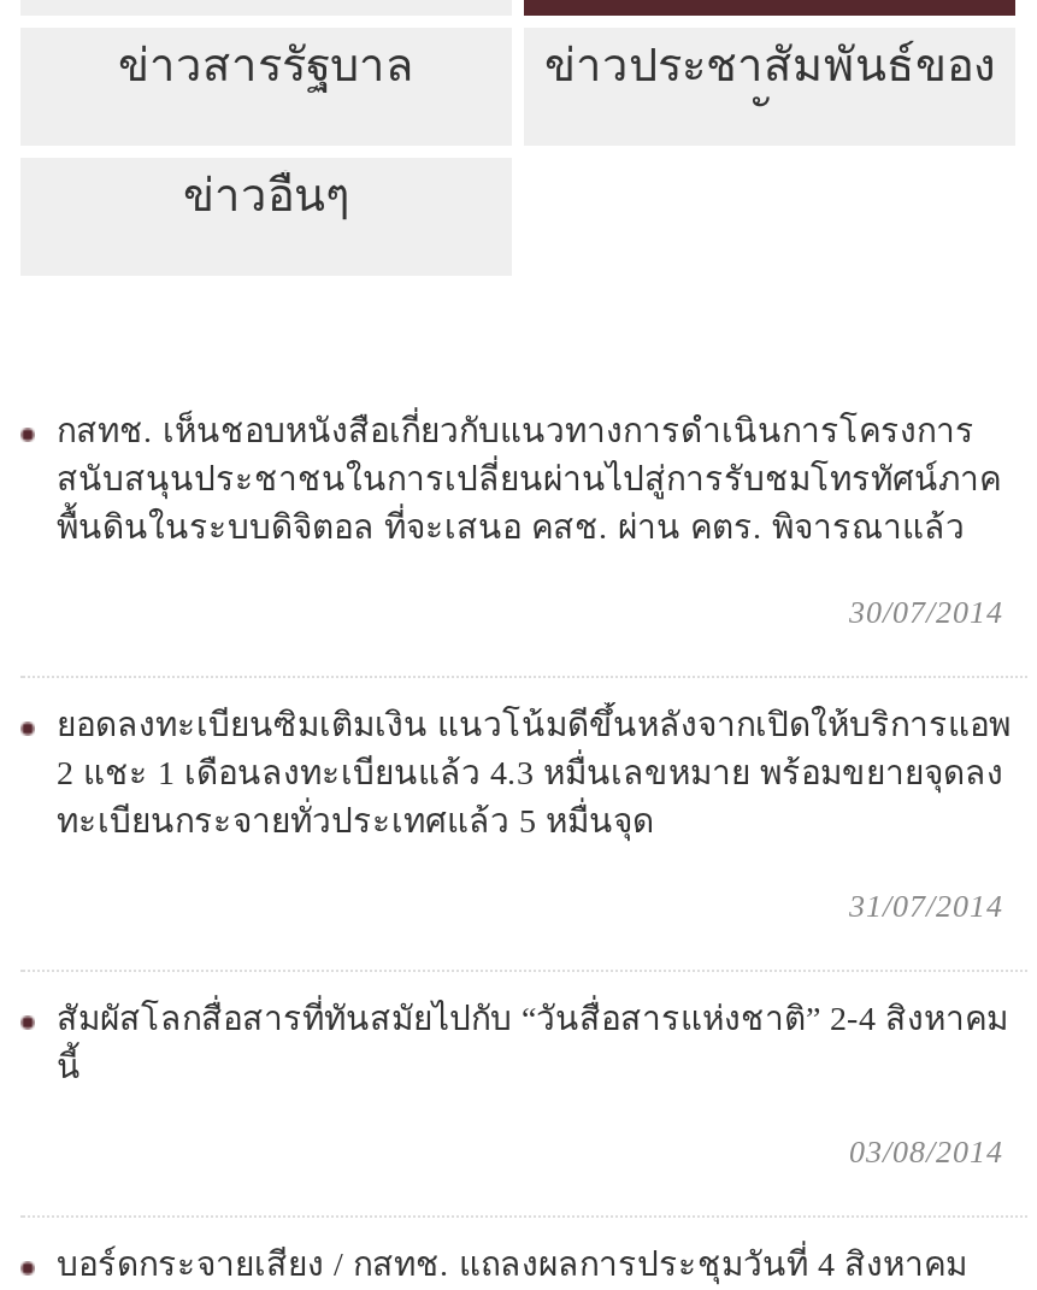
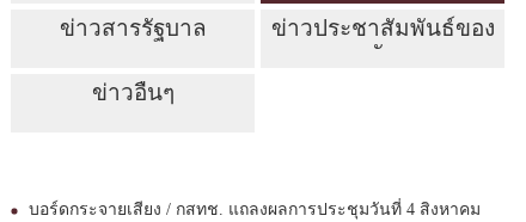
- กสทช. เห็นชอบหนังสือเกี่ยวกับแนวทางการดำเนินการโครงการ
- สนับสนุนประชาชนในการเปลี่ยนผ่านไปสู่การรับชมโทรทัศน์ภาค
- พื้นดินในระบบดิจิตอล ที่จะเสนอ คสช. ผ่าน คตร. พิจารณาแล้ว
- 30/07/2014
- ยอดลงทะเบียนซิมเติมเงิน แนวโน้มดีขึ้นหลังจากเปิดให้บริการแอพ
- 2 แชะ 1 เดือนลงทะเบียนแล้ว 4.3 หมื่นเลขหมาย พร้อมขยายจุดลง
- ทะเบียนกระจายทั่วประเทศแล้ว 5 หมื่นจุด
- 31/07/2014
- สัมผัสโลกสื่อสารที่ทันสมัยไปกับ “วันสื่อสารแห่งชาติ” 2-4 สิงหาคม
- นี้
- 03/08/2014
